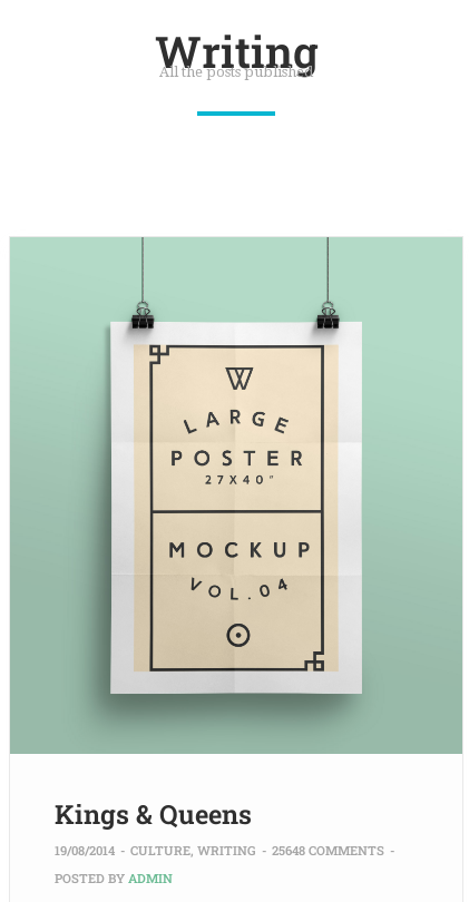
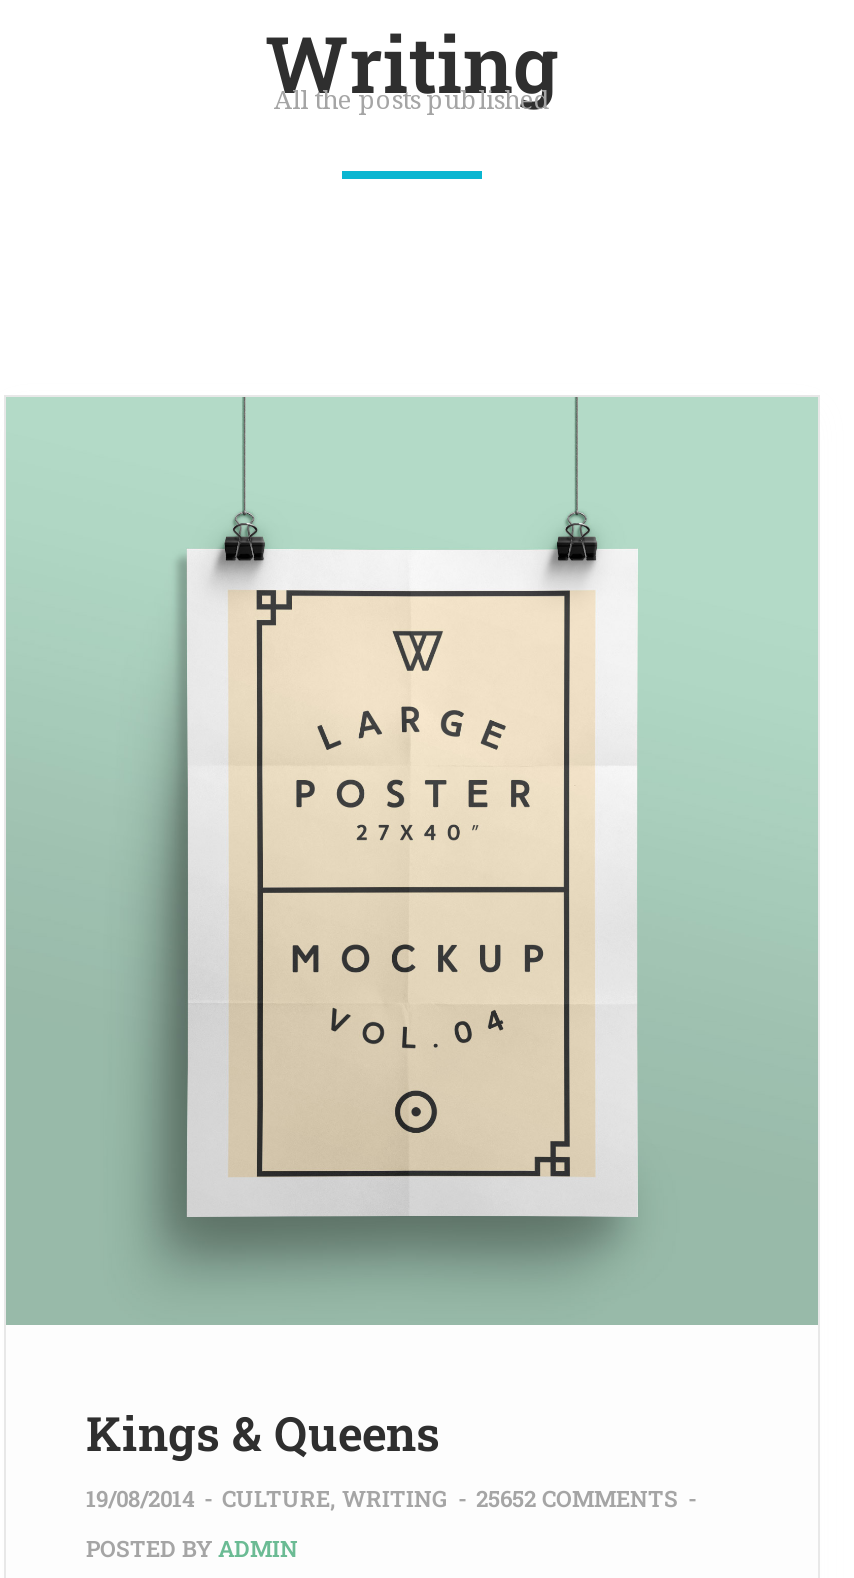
- 19/08/2014 - CULTURE, WRITING - 25648 COMMENTS -
+ 19/08/2014 - CULTURE, WRITING - 25652 COMMENTS -
